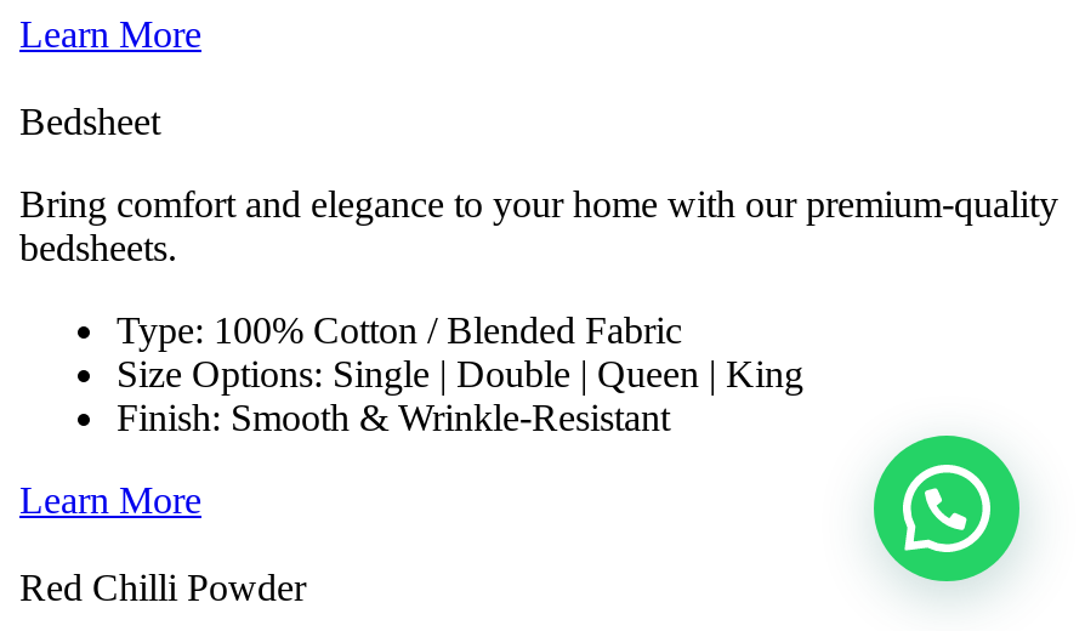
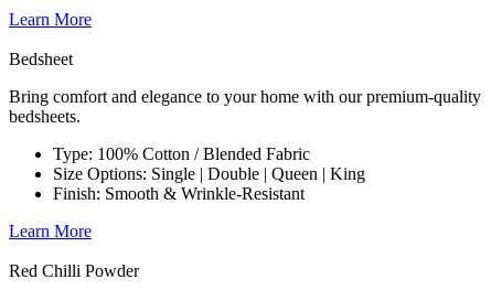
- [image]
